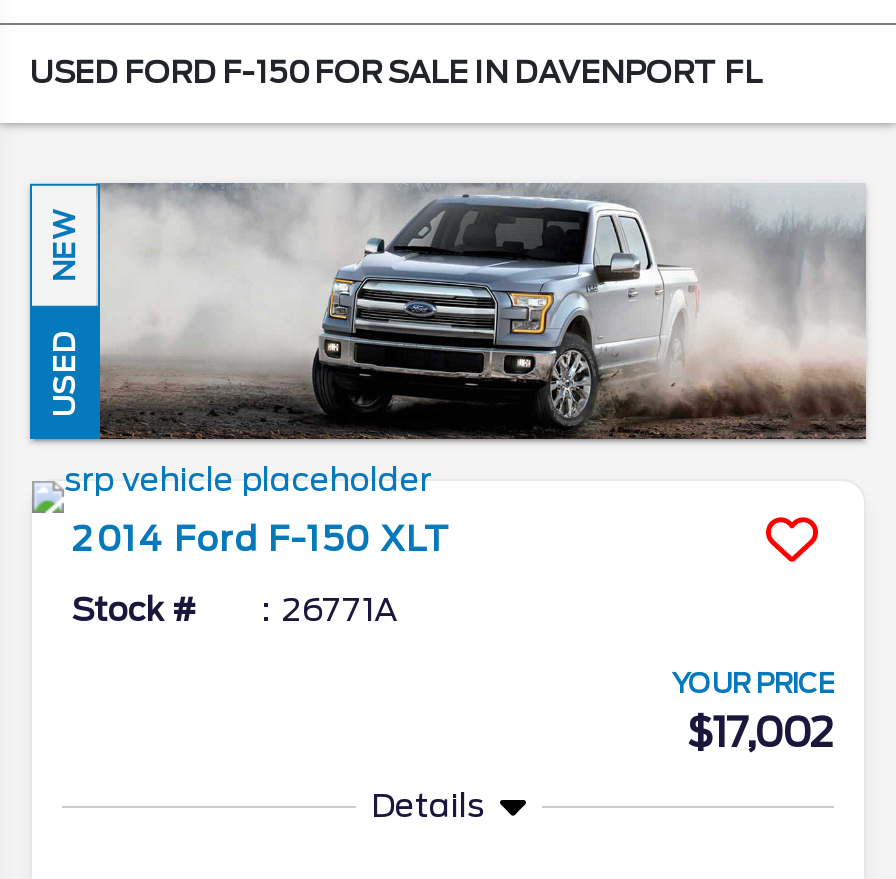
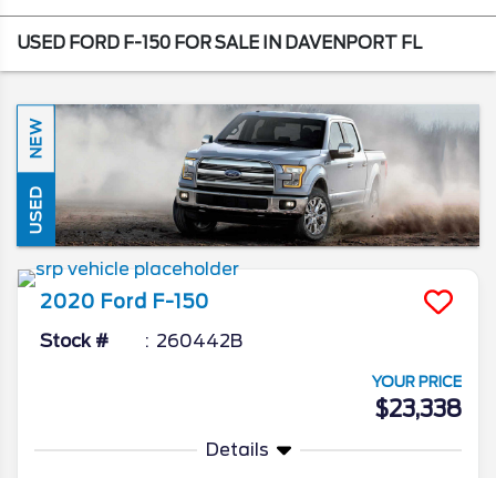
- 2014 Ford F-150 XLT
+ 2020 Ford F-150

- 26771A
+ 260442B

- $17,002
+ $23,338
